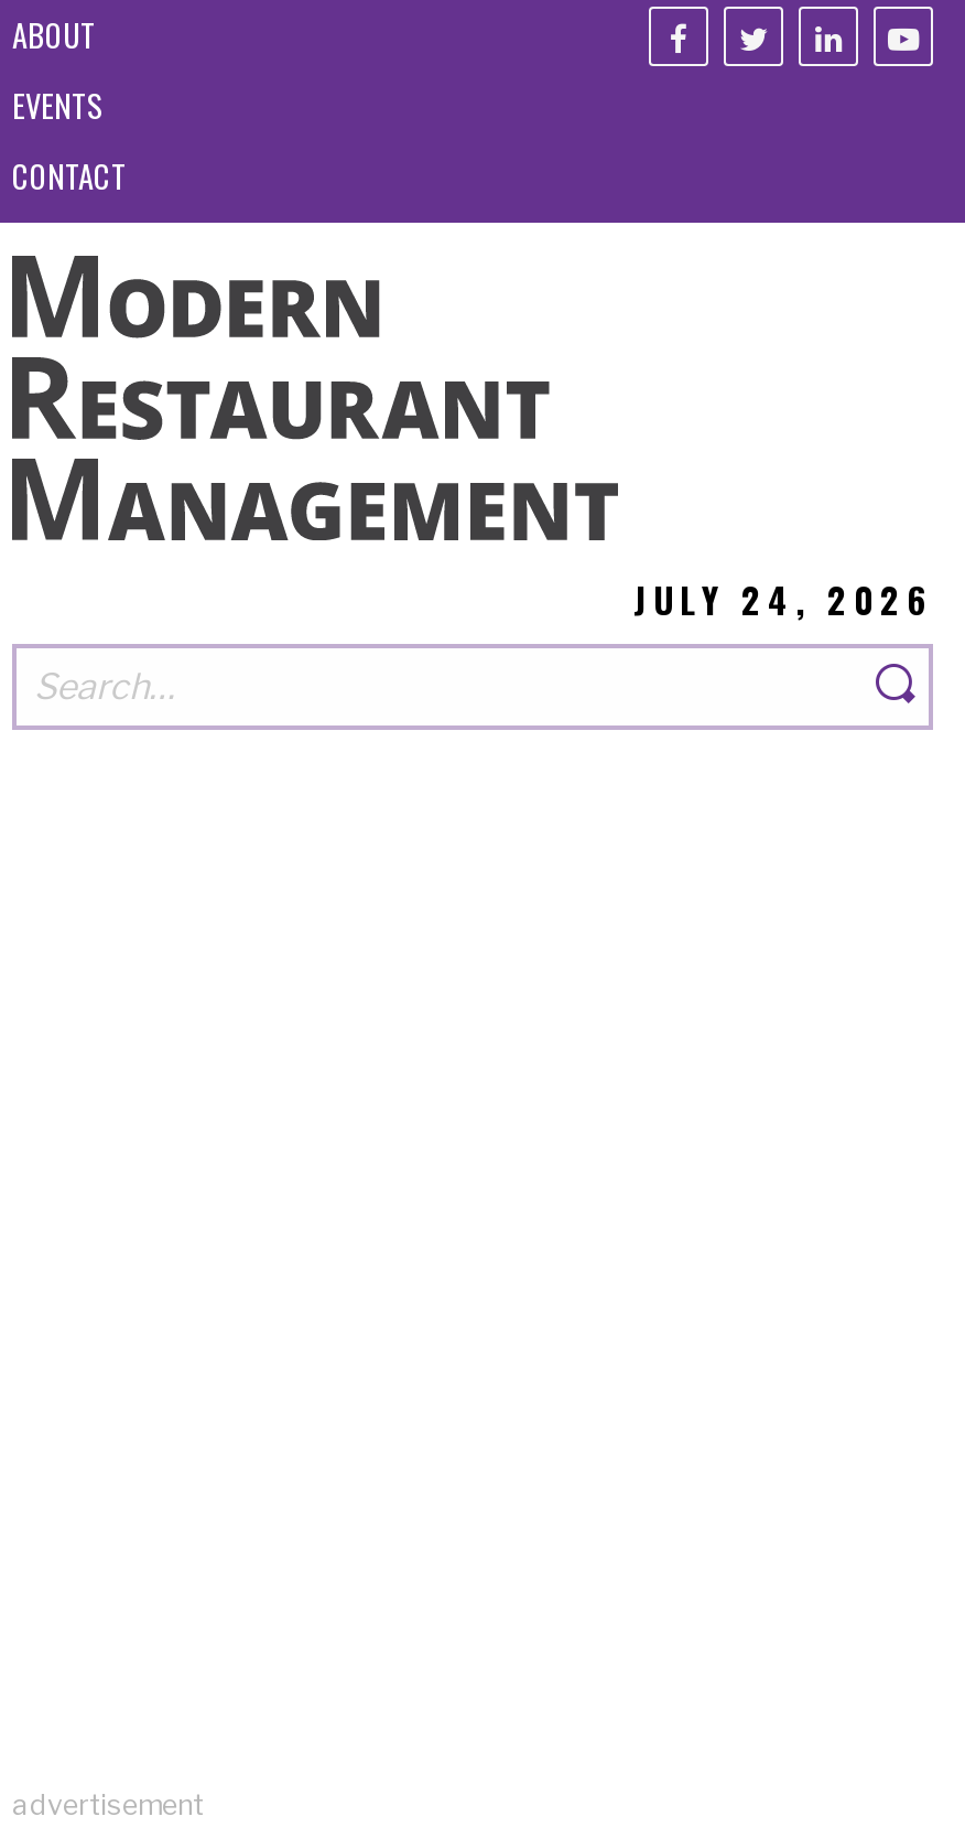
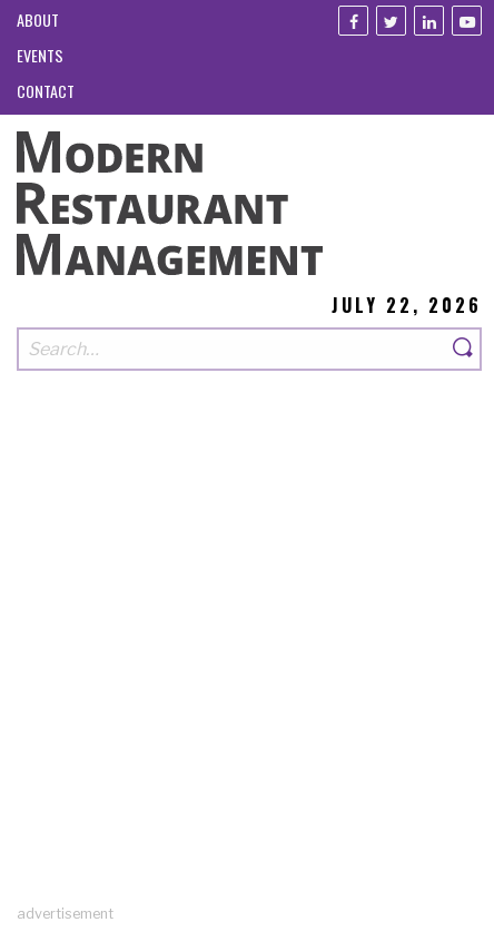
- JULY 24, 2026
+ JULY 22, 2026
